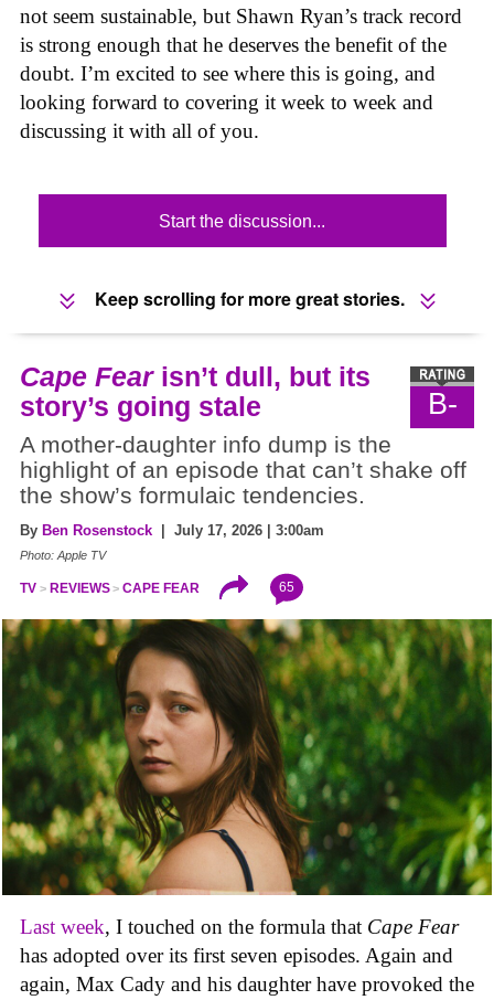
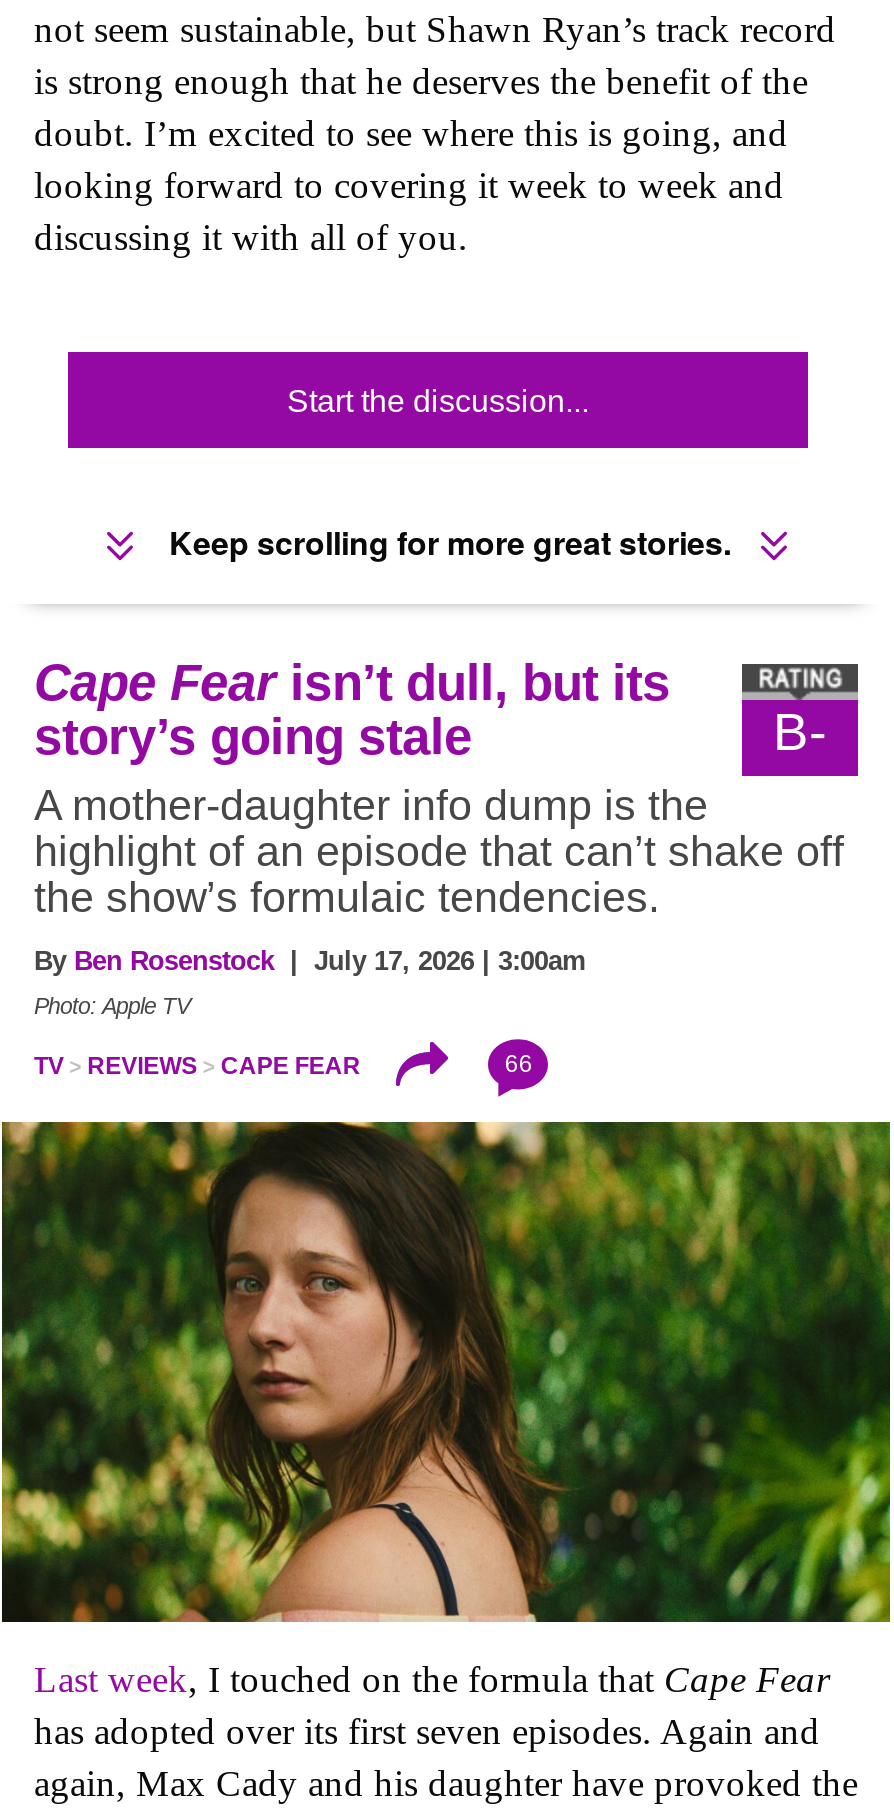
- 65
+ 66
